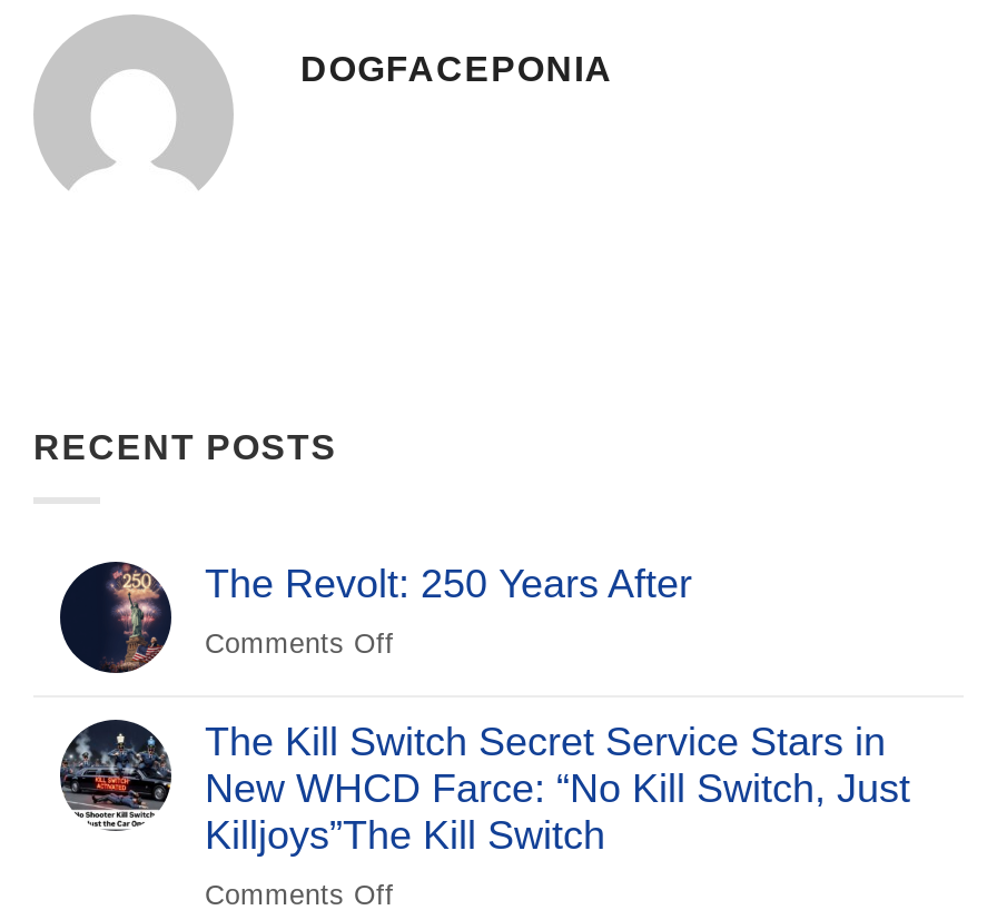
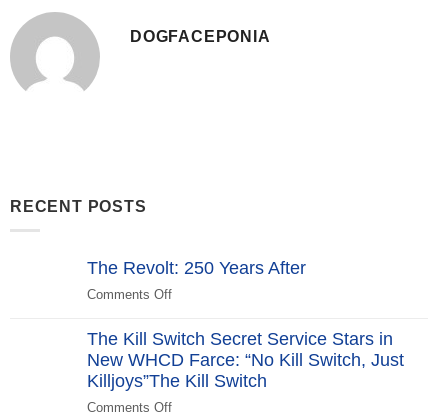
- [image]

- [image]
